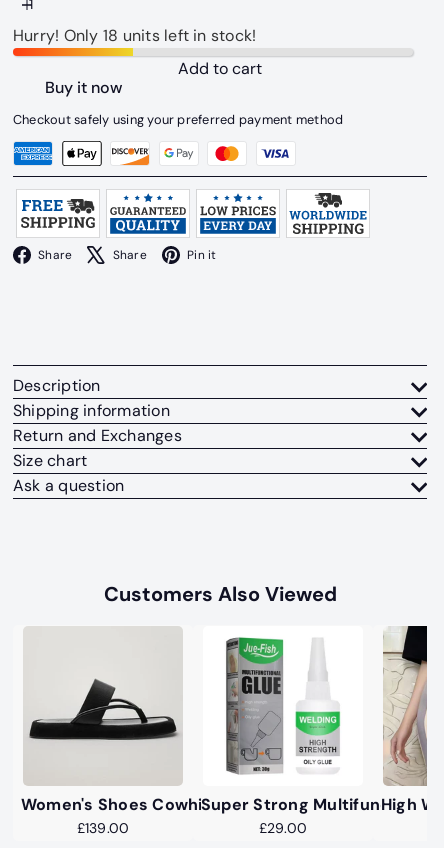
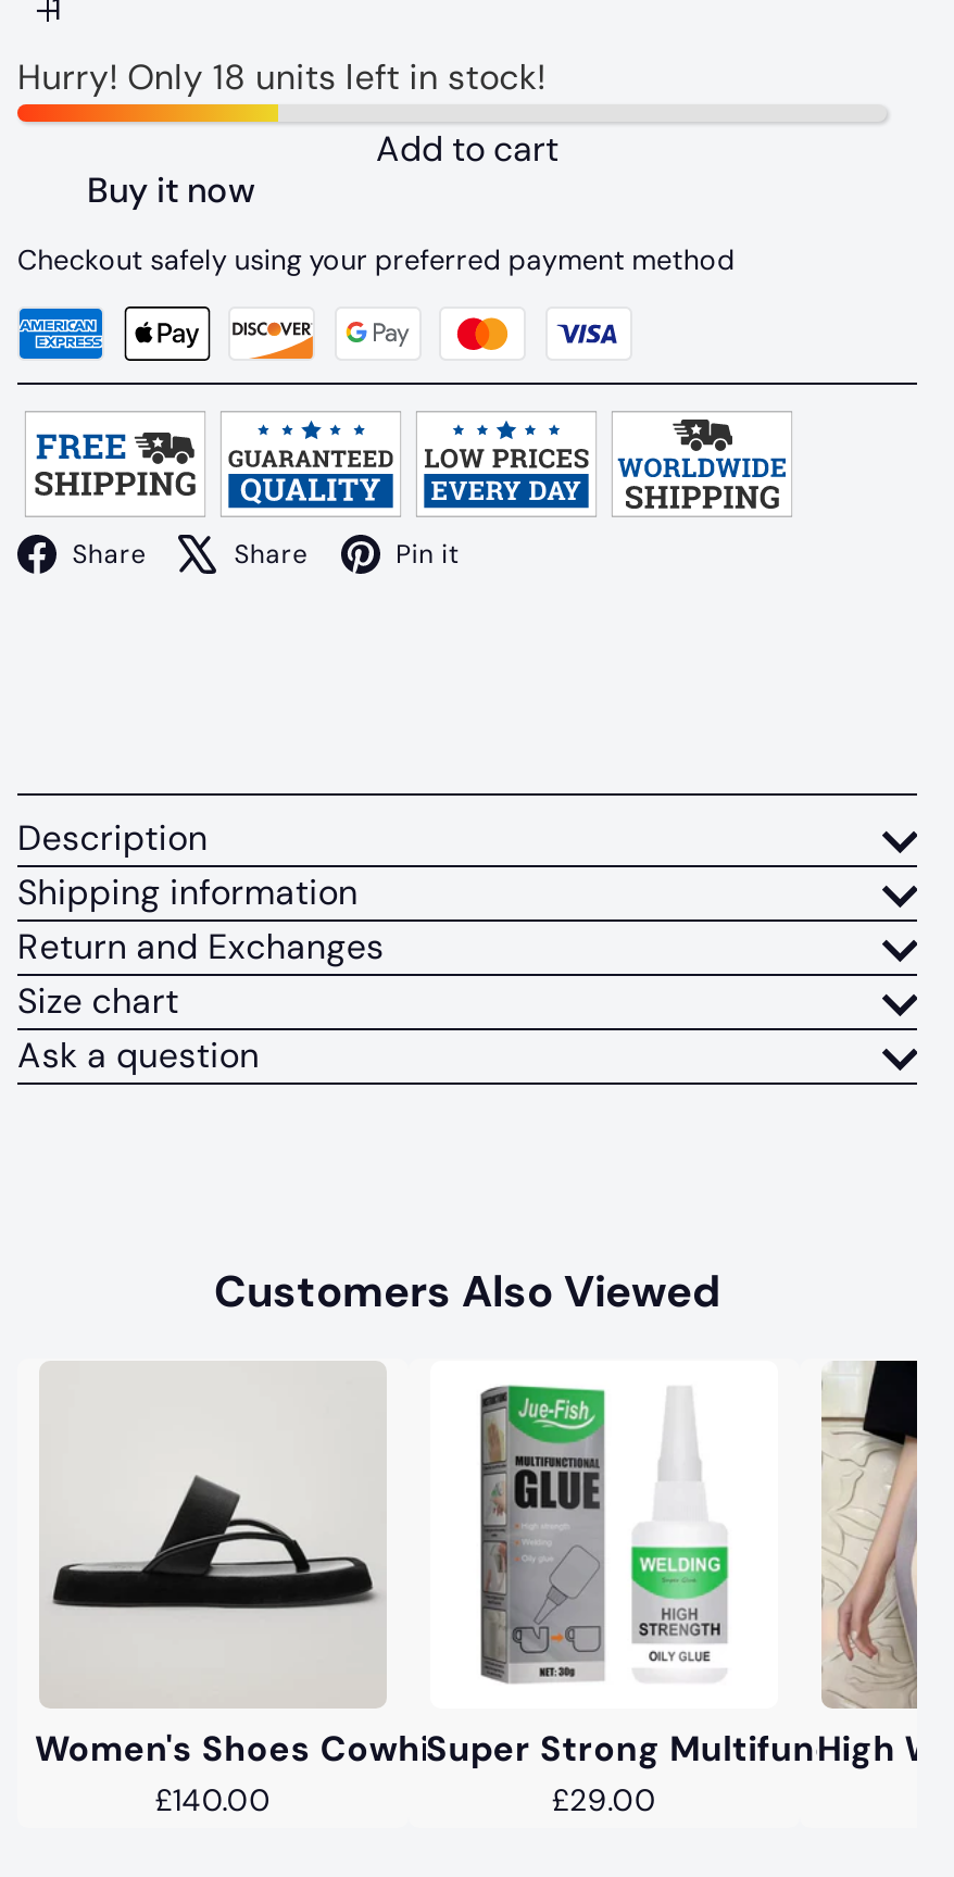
- £139.00
+ £140.00
